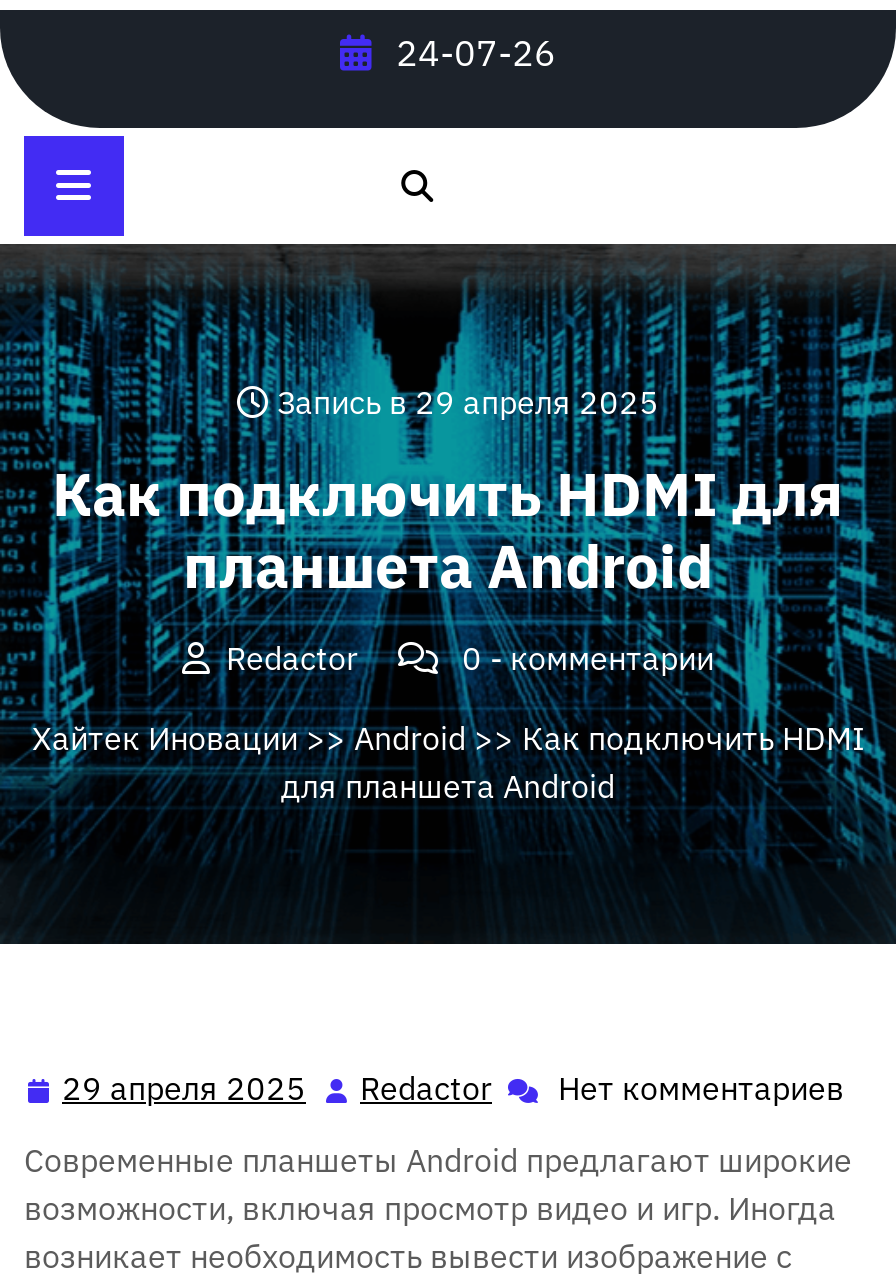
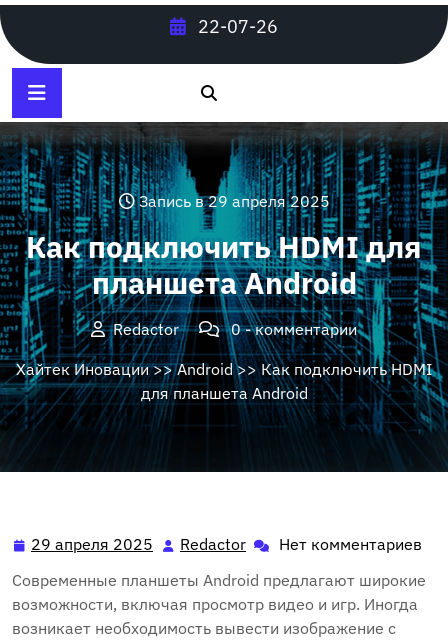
- 24-07-26
+ 22-07-26
